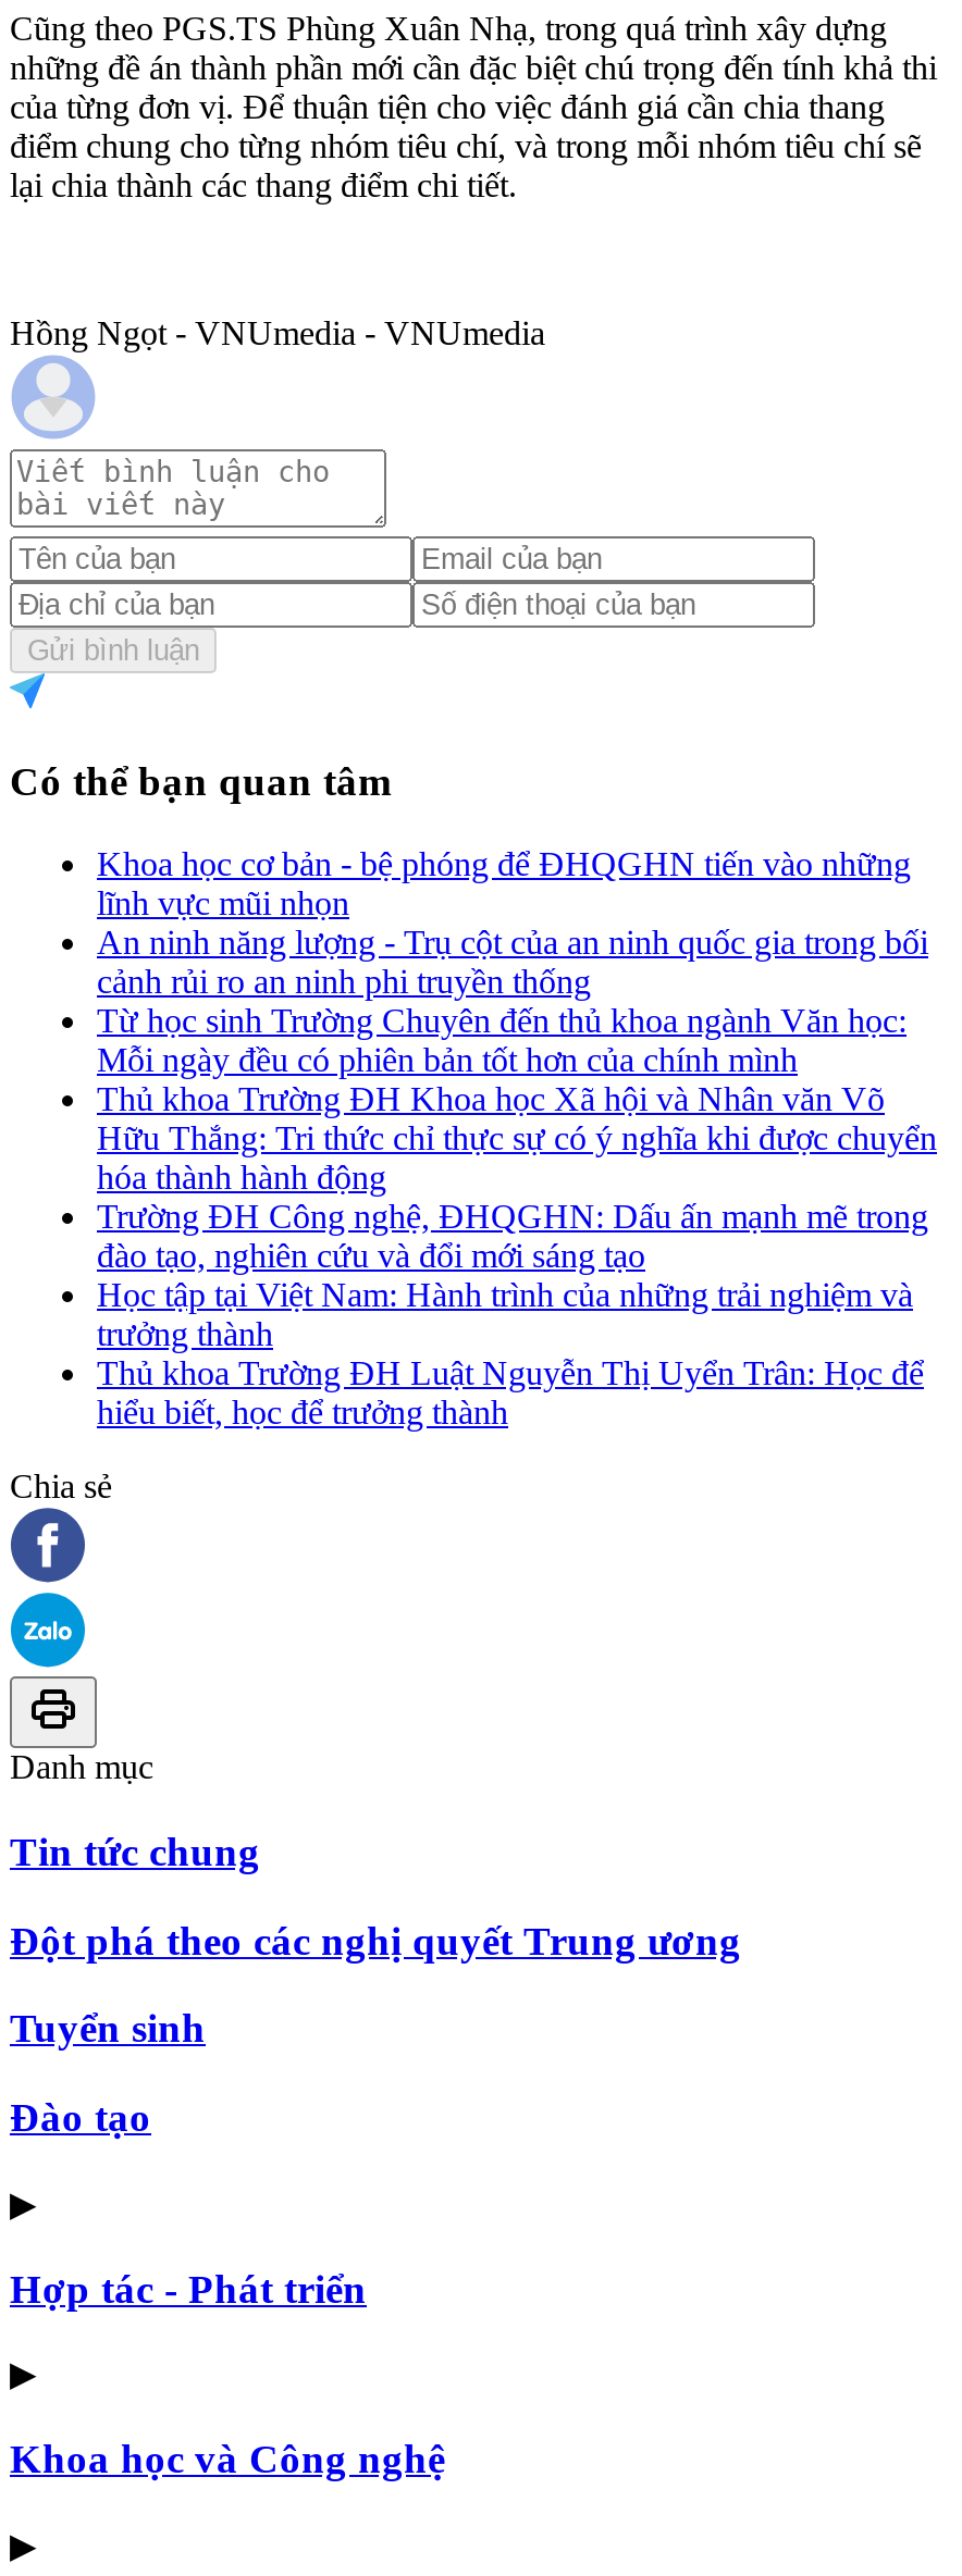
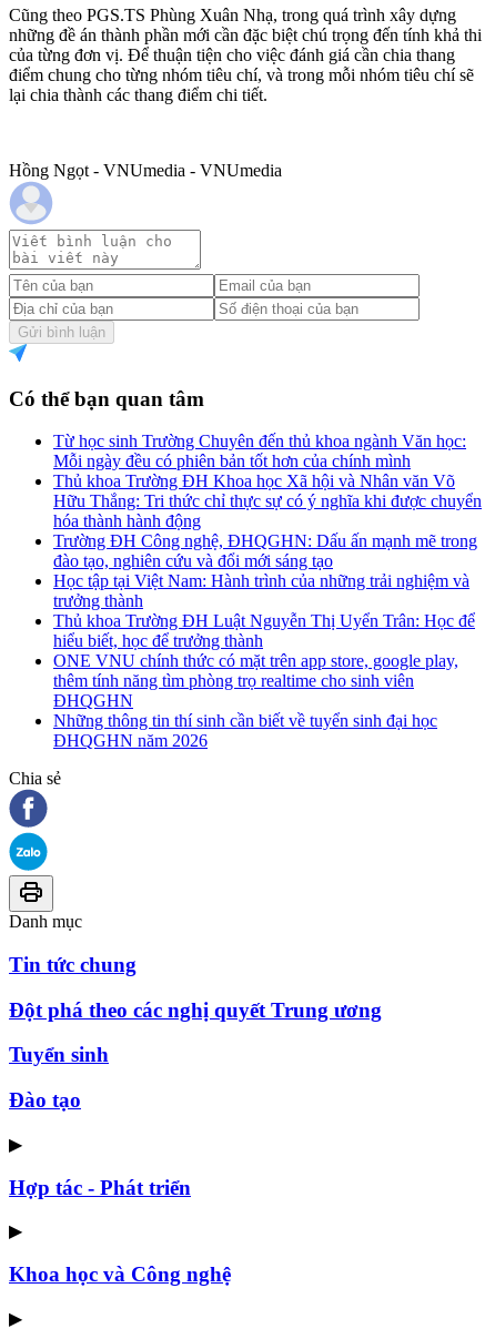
- Khoa học cơ bản - bệ phóng để ĐHQGHN tiến vào những
- lĩnh vực mũi nhọn
- An ninh năng lượng - Trụ cột của an ninh quốc gia trong bối
- cảnh rủi ro an ninh phi truyền thống

moved up: Từ học sinh Trường Chuyên đến thủ khoa ngành Văn học: | Mỗi ngày đều có phiên bản tốt hơn của chính mình | Thủ khoa Trường ĐH Khoa học Xã hội và Nhân văn Võ | ... | Thủ khoa Trường ĐH Luật Nguyễn Thị Uyển Trân: Học để | hiểu biết, học để trưởng thành

+ ONE VNU chính thức có mặt trên app store, google play,
+ thêm tính năng tìm phòng trọ realtime cho sinh viên
+ ĐHQGHN
+ Những thông tin thí sinh cần biết về tuyển sinh đại học
+ ĐHQGHN năm 2026
